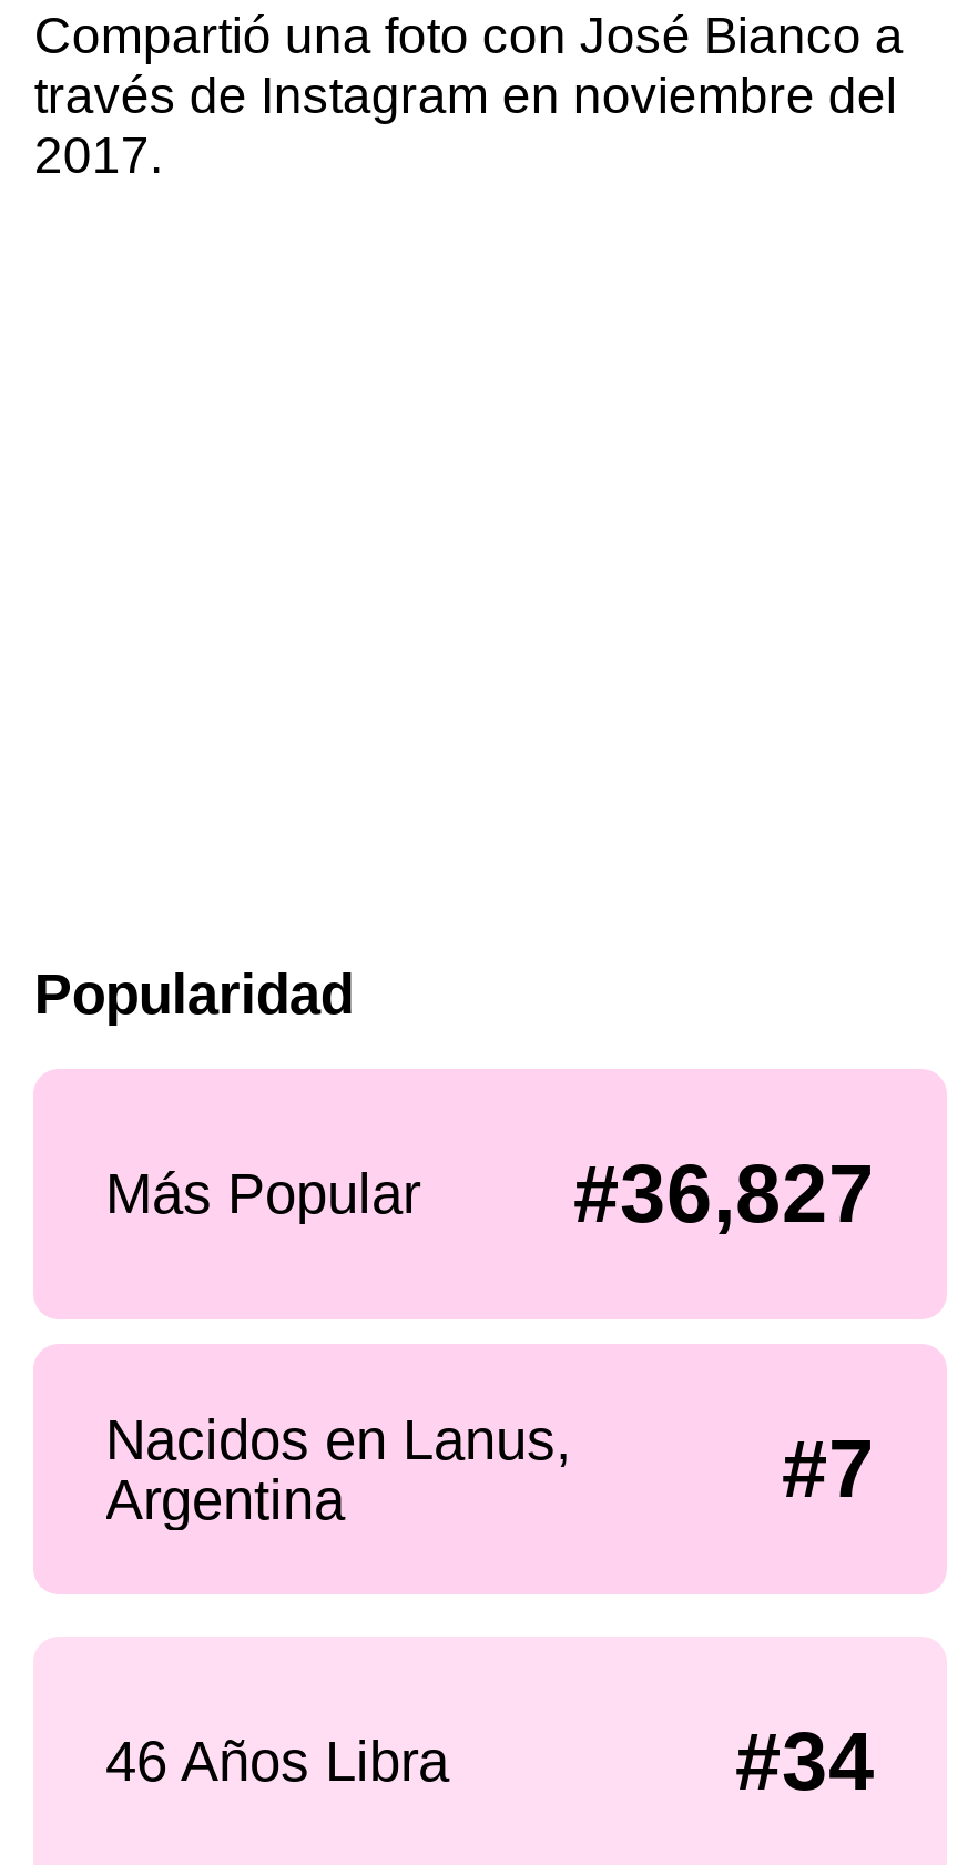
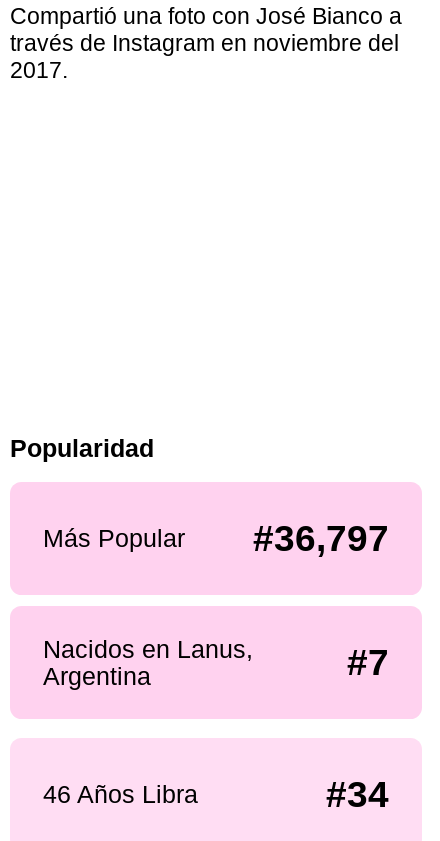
- #36,827
+ #36,797
